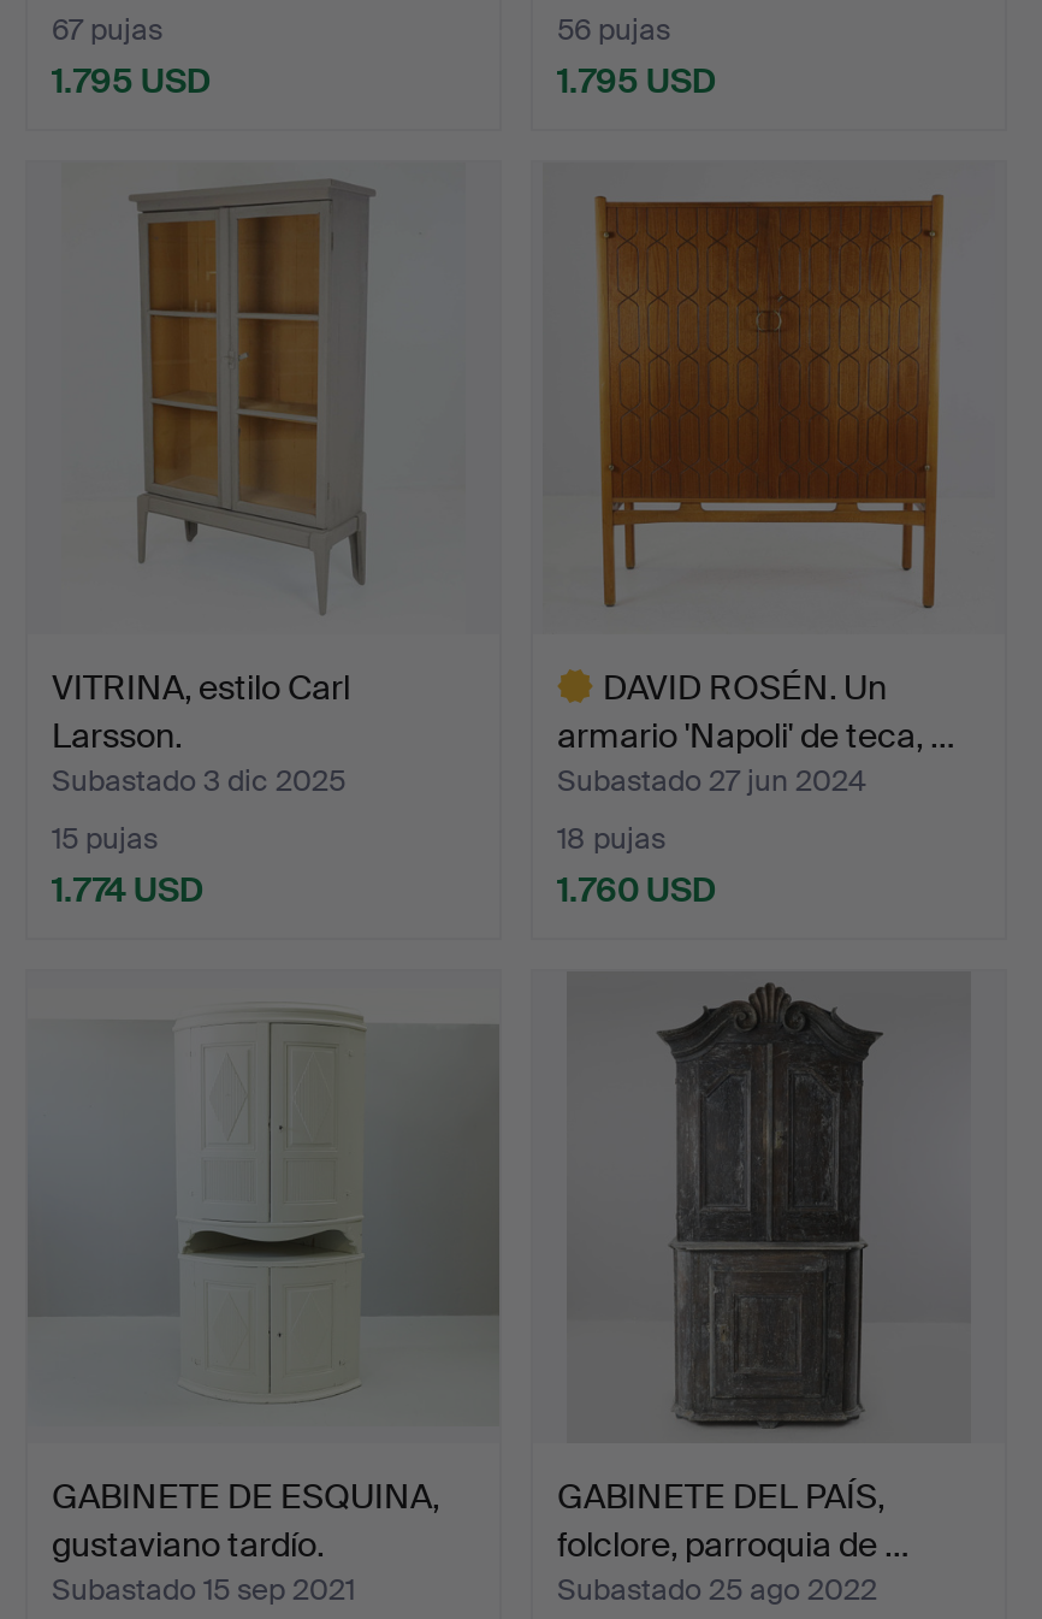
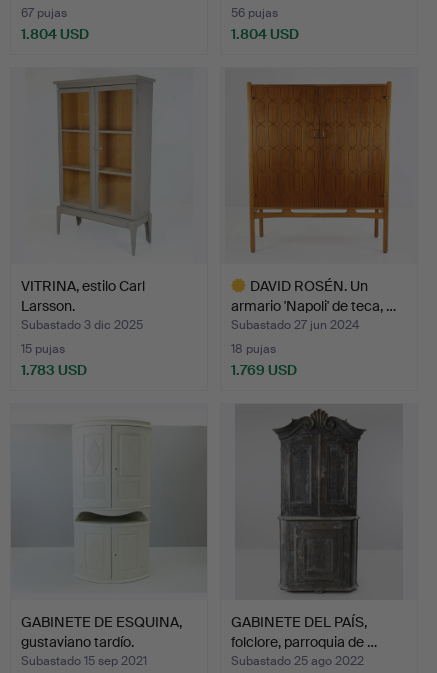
- 1.795 USD
+ 1.804 USD

- 1.795 USD
+ 1.804 USD

- 1.774 USD
+ 1.783 USD

- 1.760 USD
+ 1.769 USD
